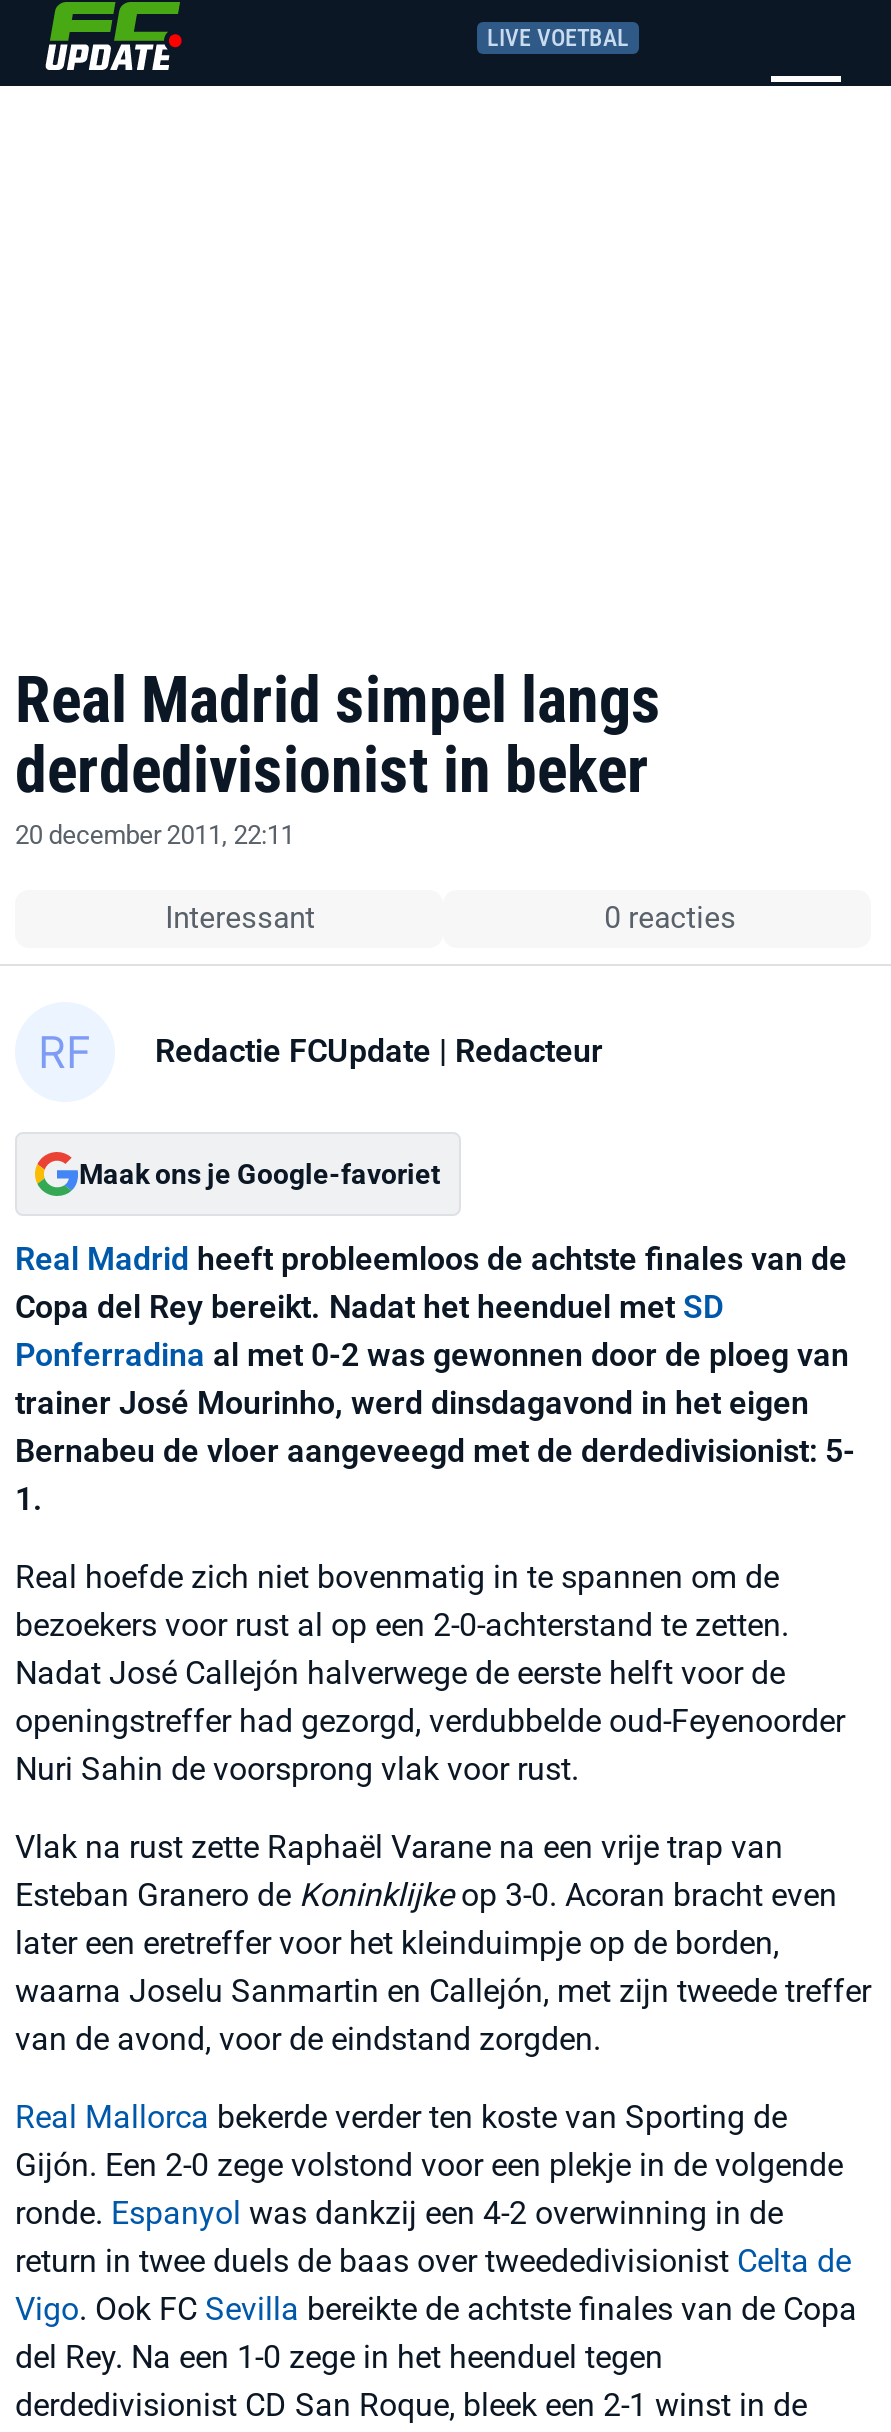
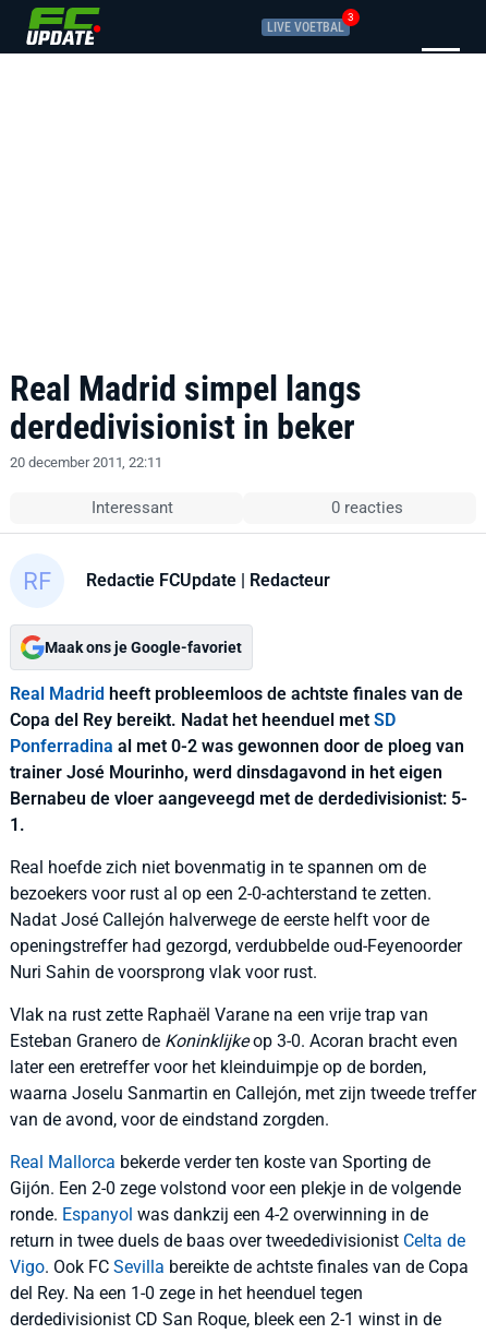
+ 3
